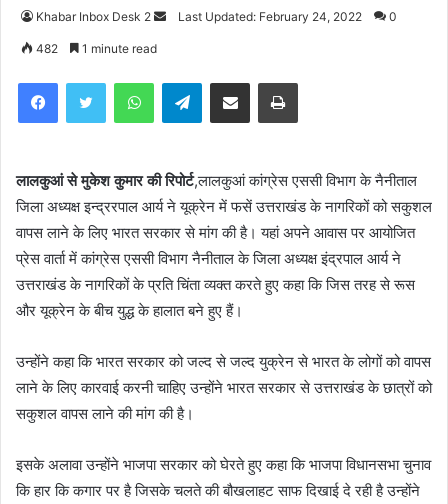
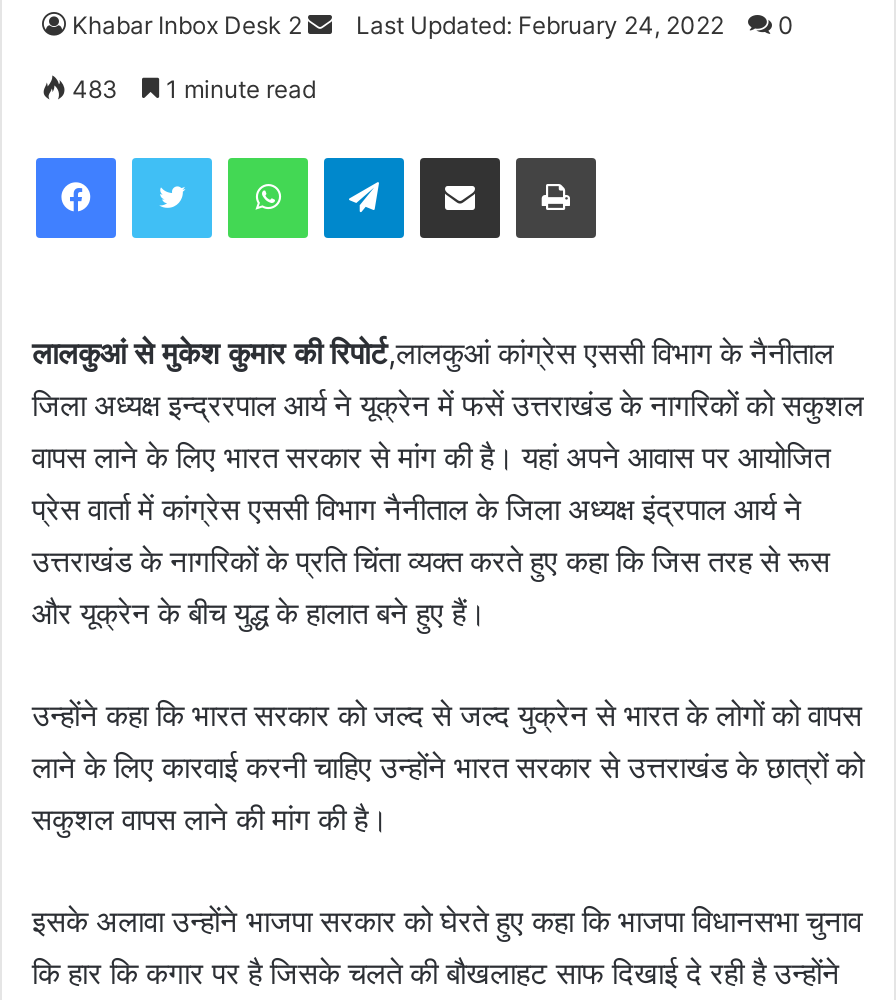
- 482 1 minute read
+ 483 1 minute read
